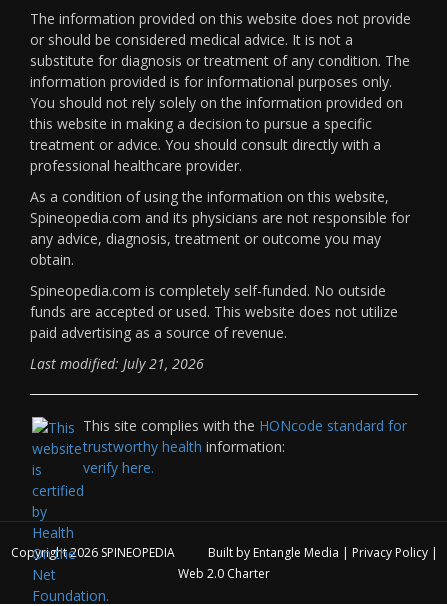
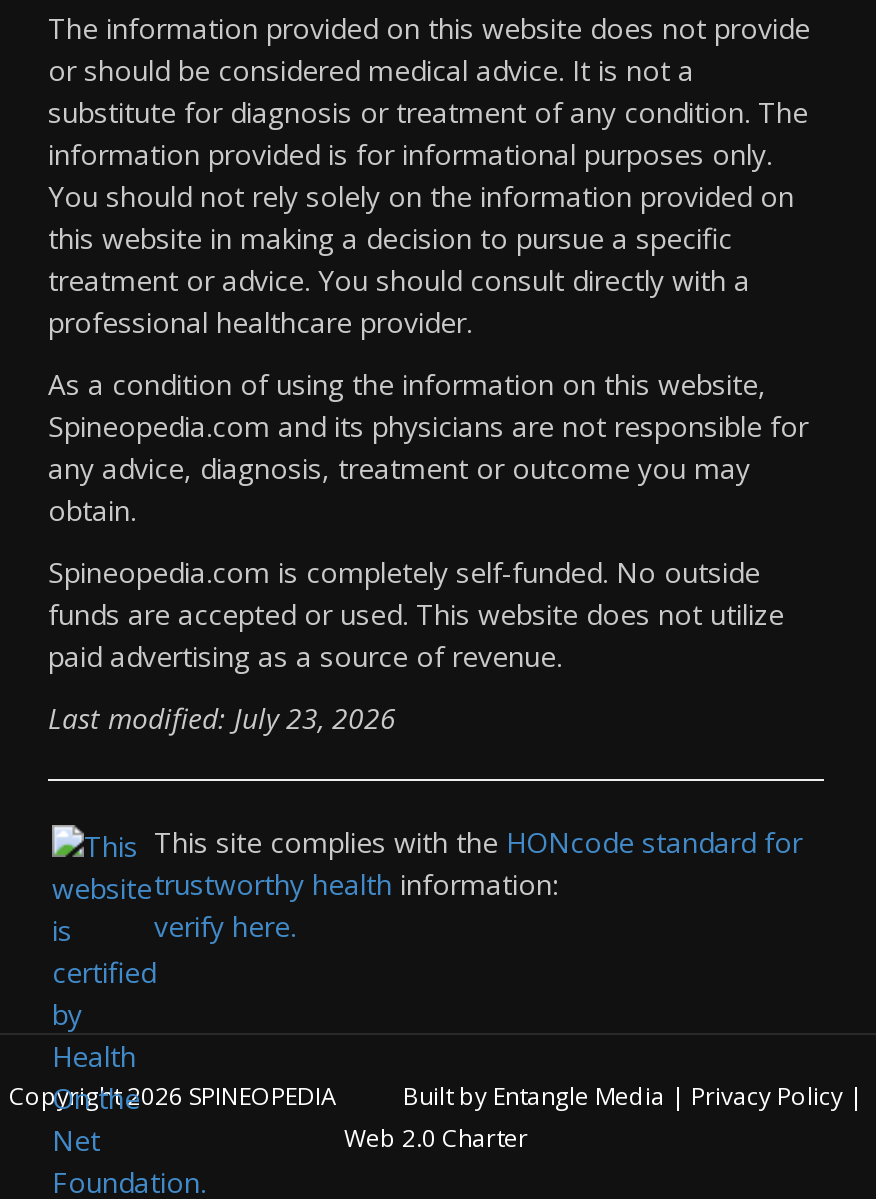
- Last modified: July 21, 2026
+ Last modified: July 23, 2026
